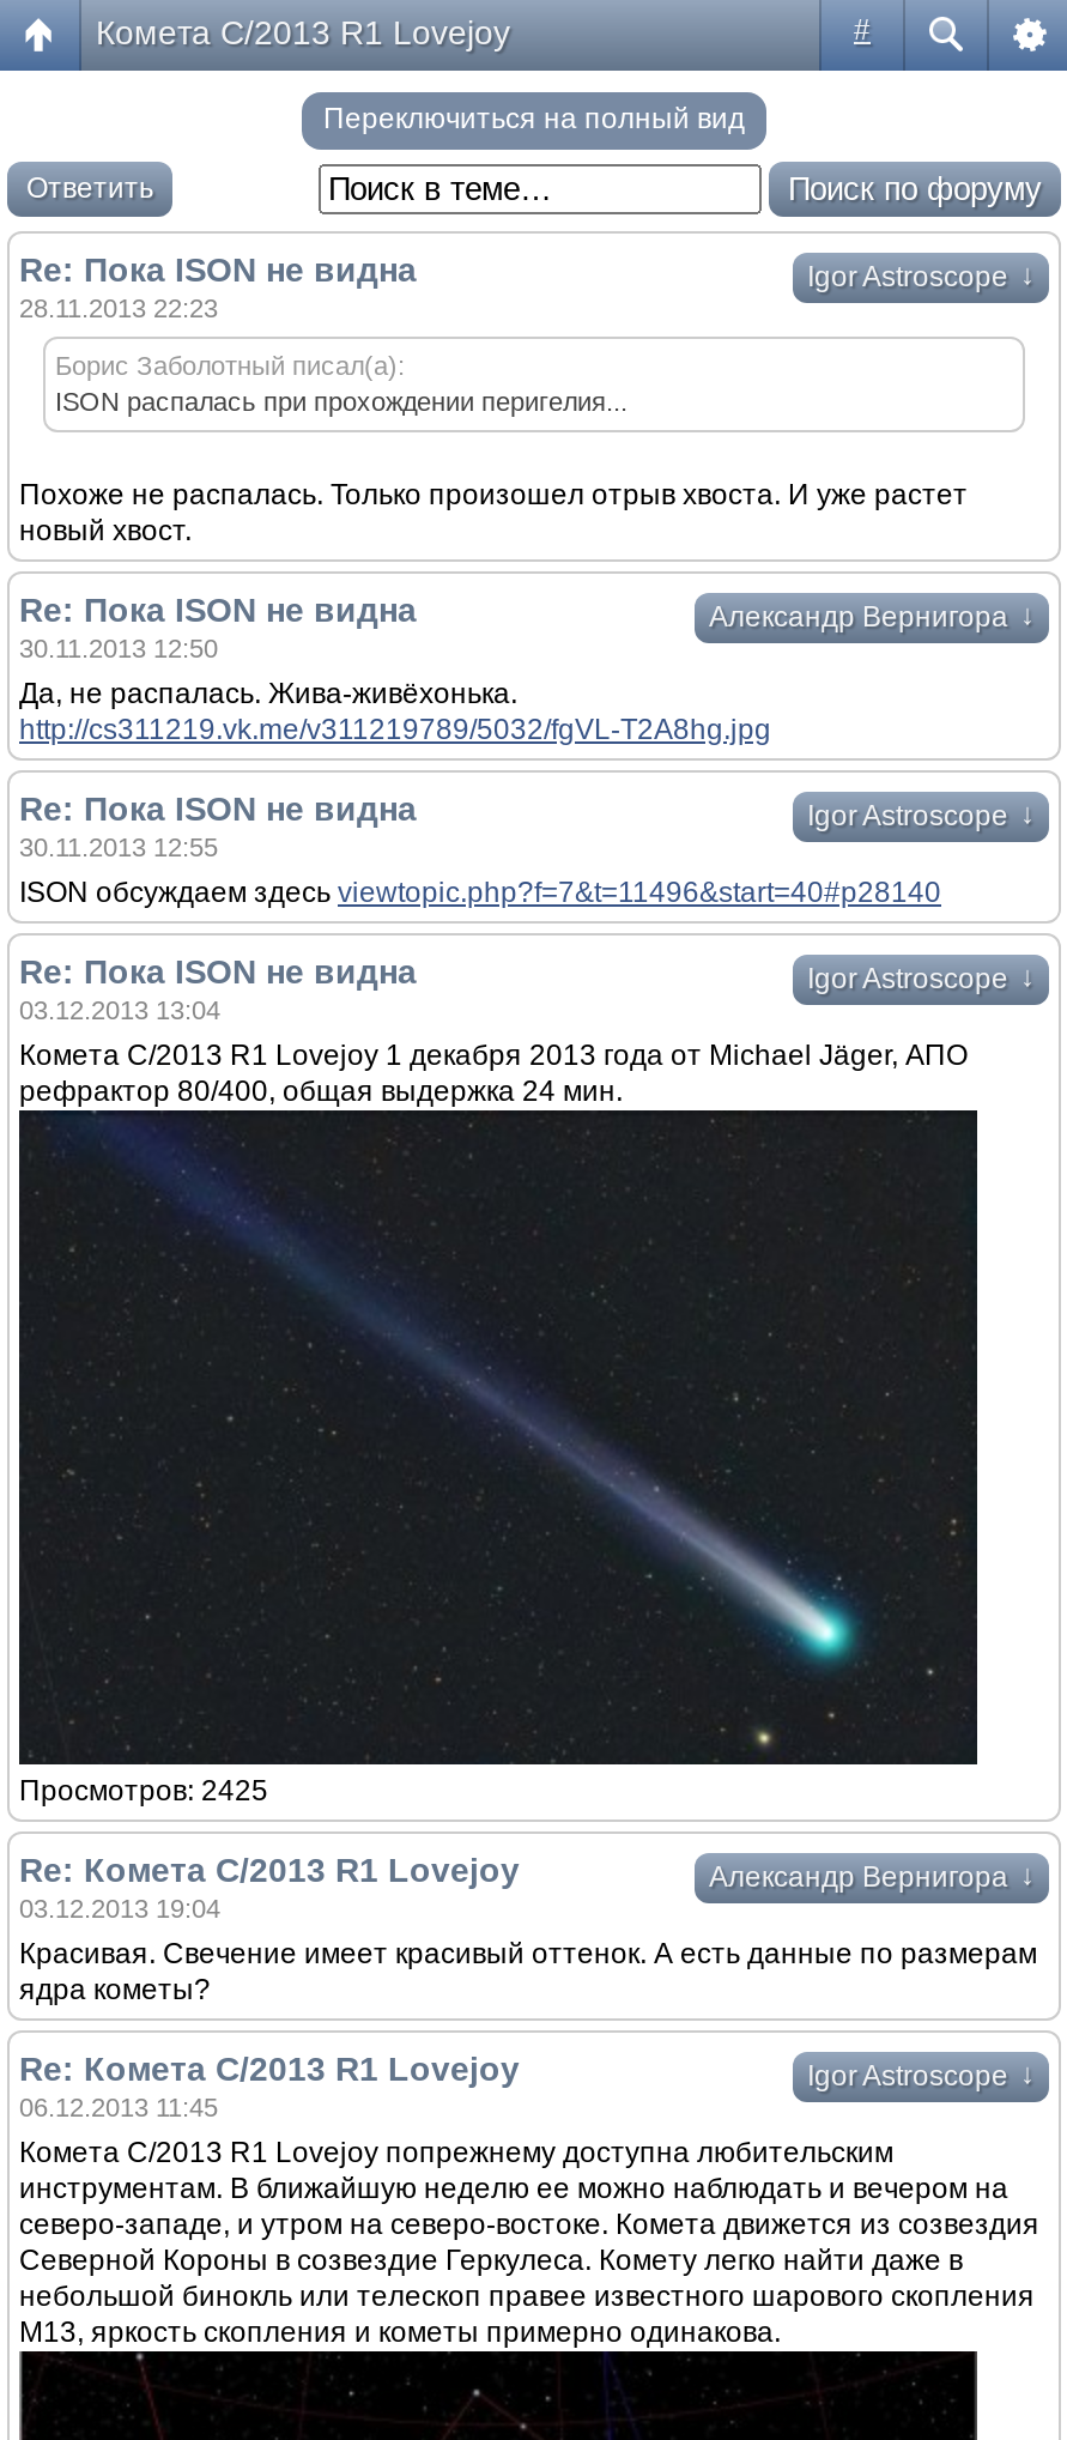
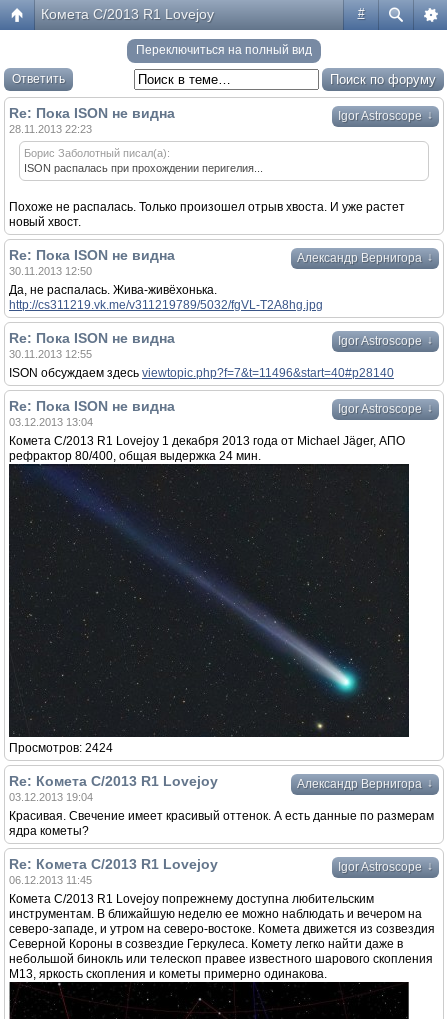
- Просмотров: 2425
+ Просмотров: 2424
